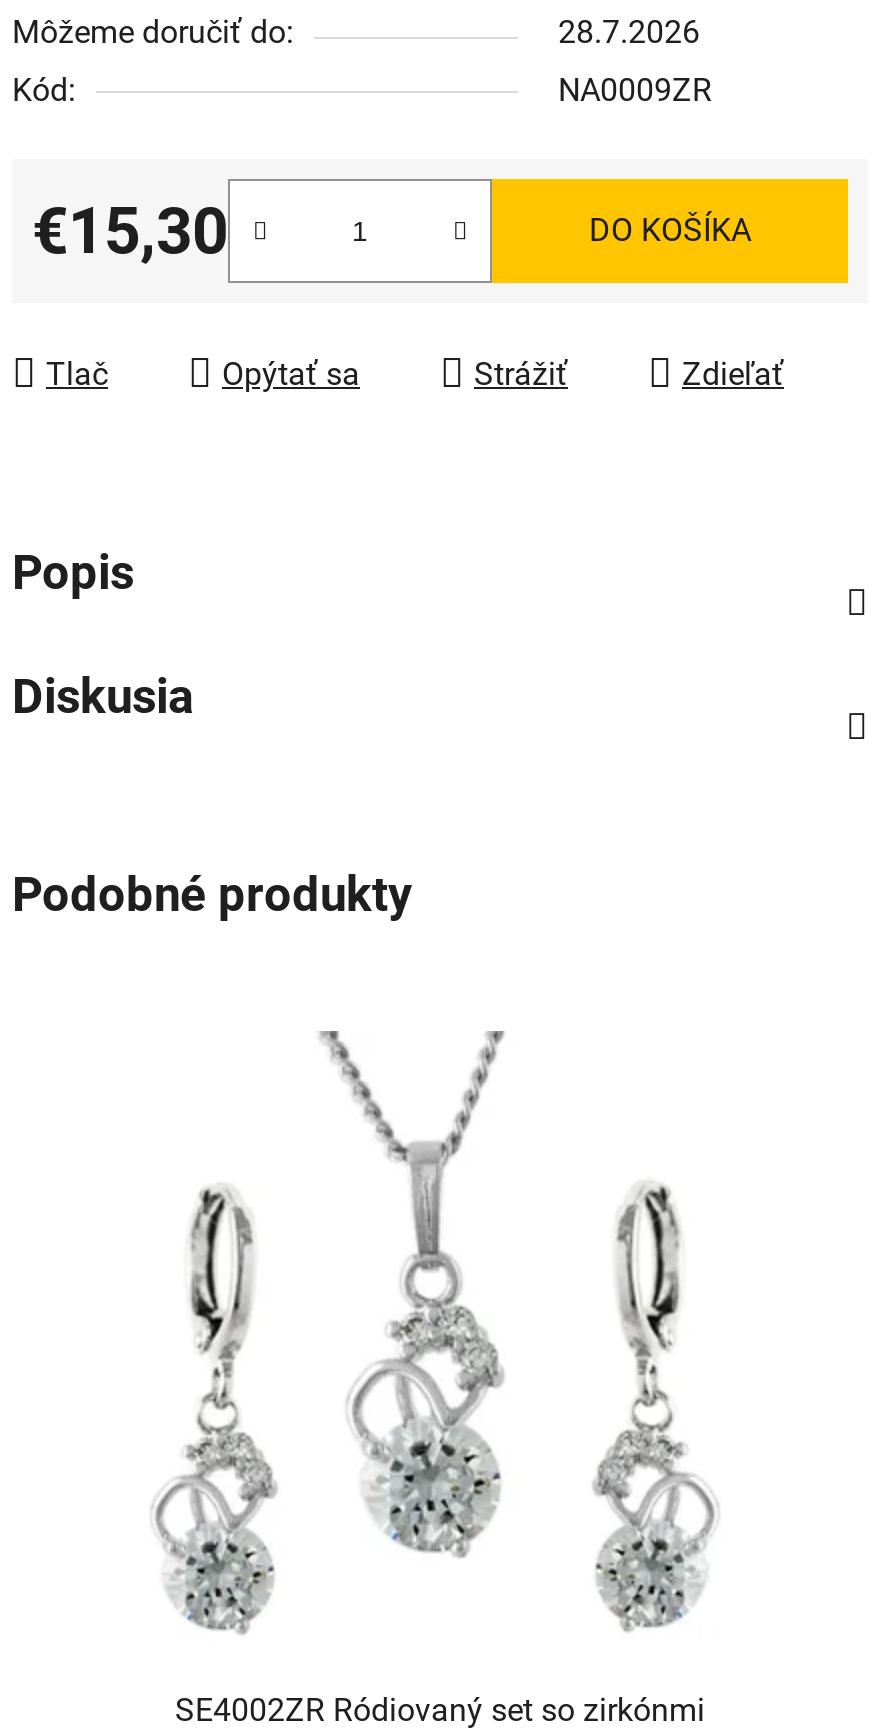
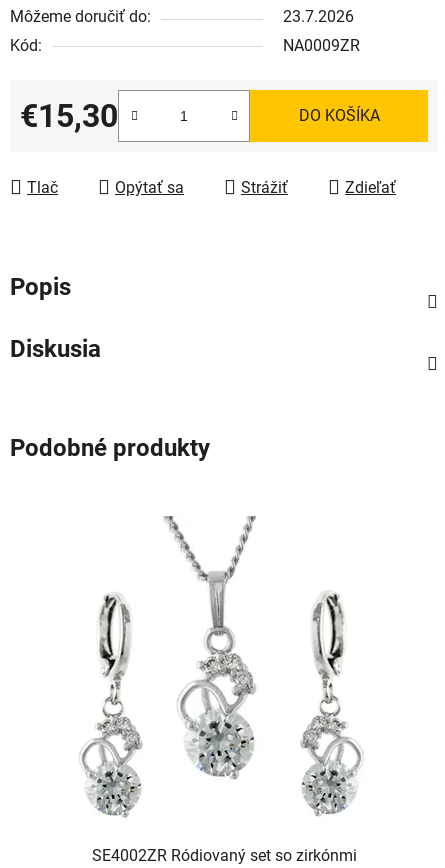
- 28.7.2026
+ 23.7.2026
